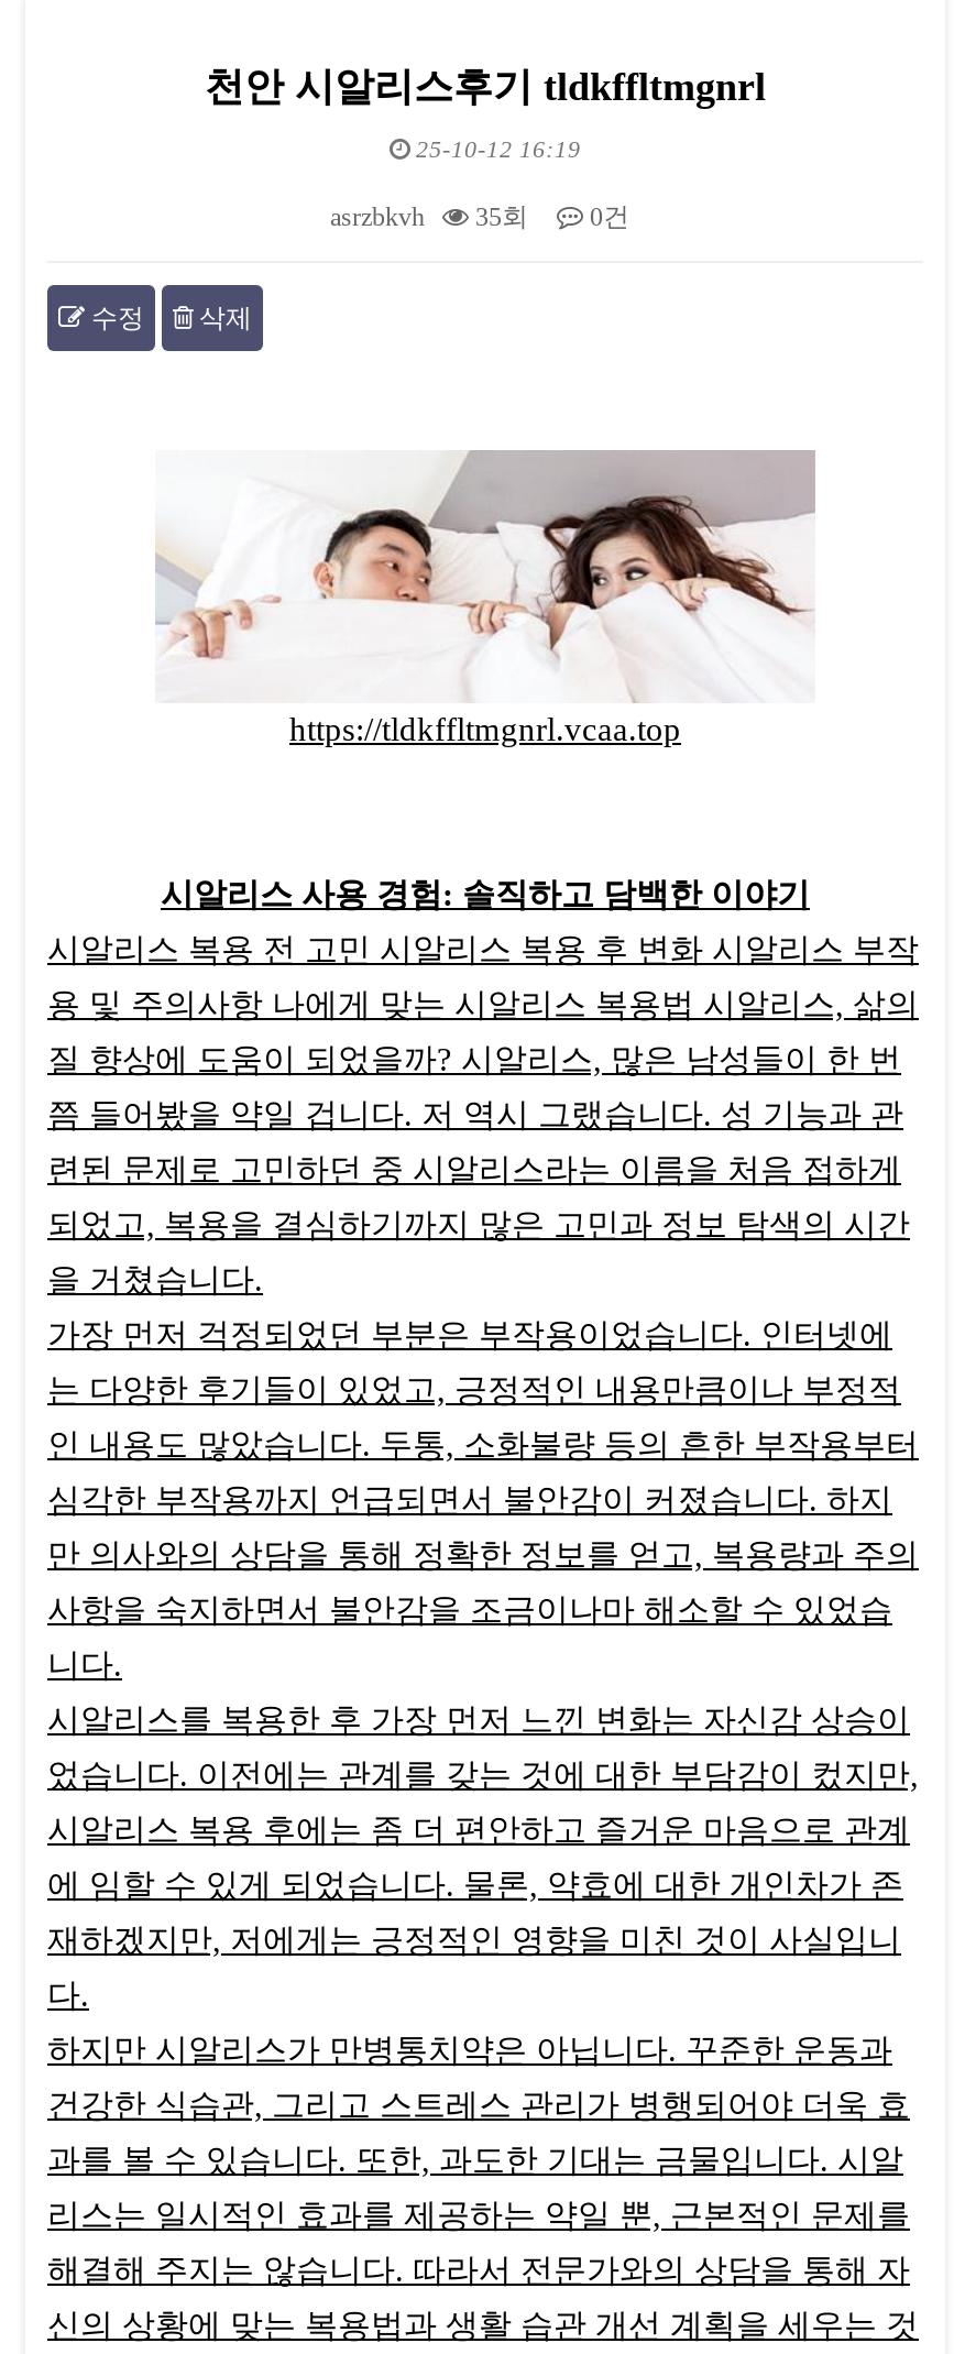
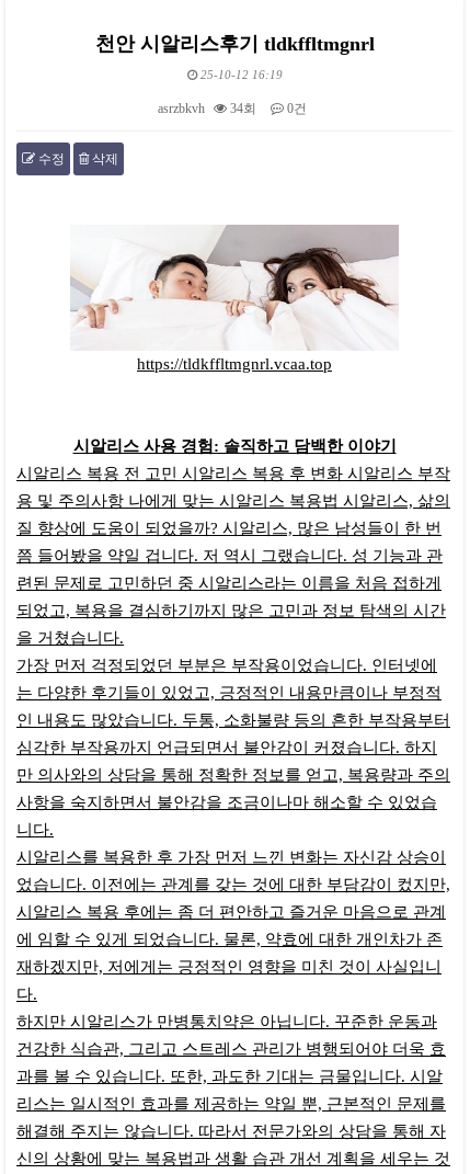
- asrzbkvh 35회 0건
+ asrzbkvh 34회 0건
